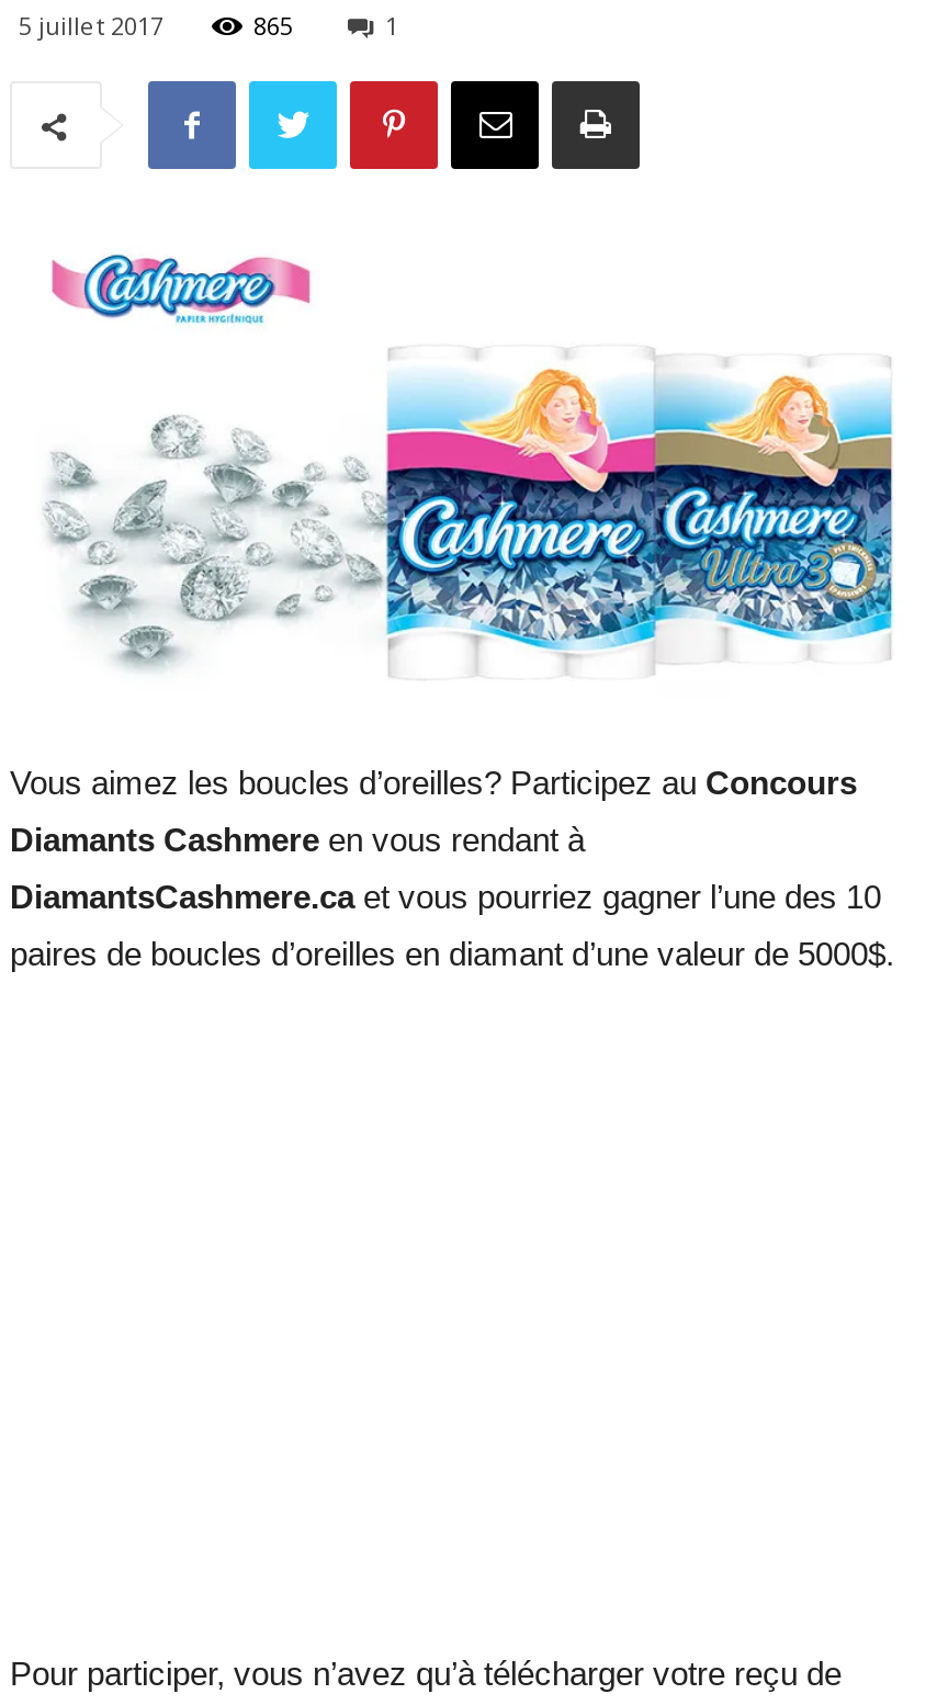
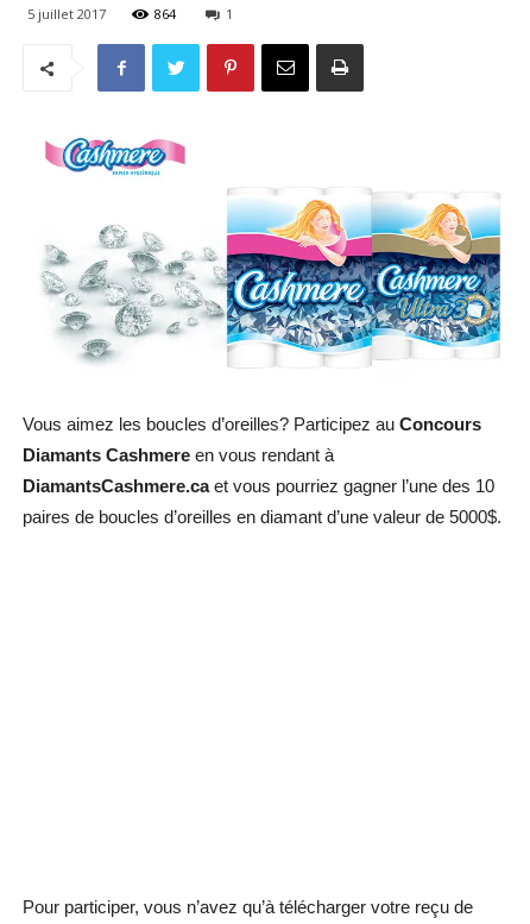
- 865
+ 864
